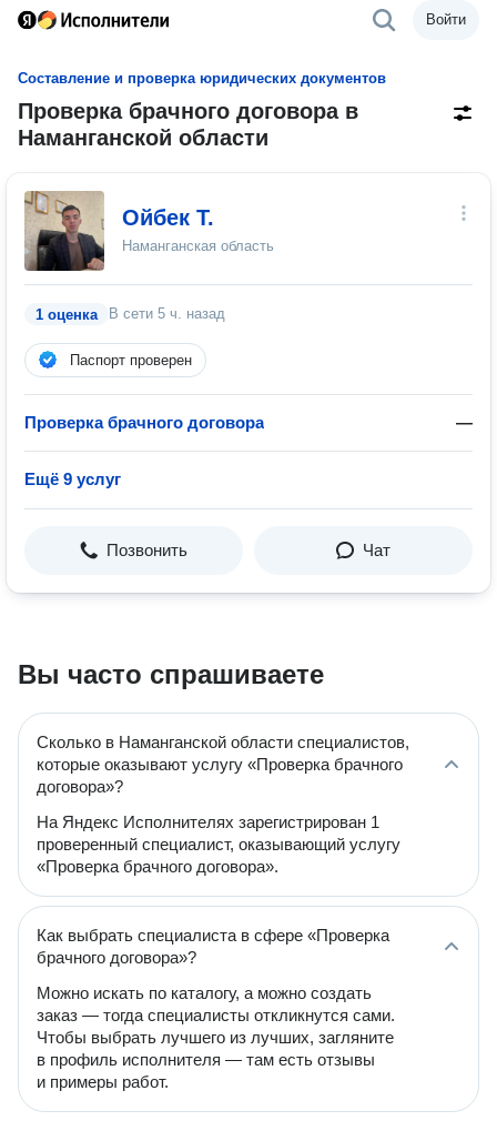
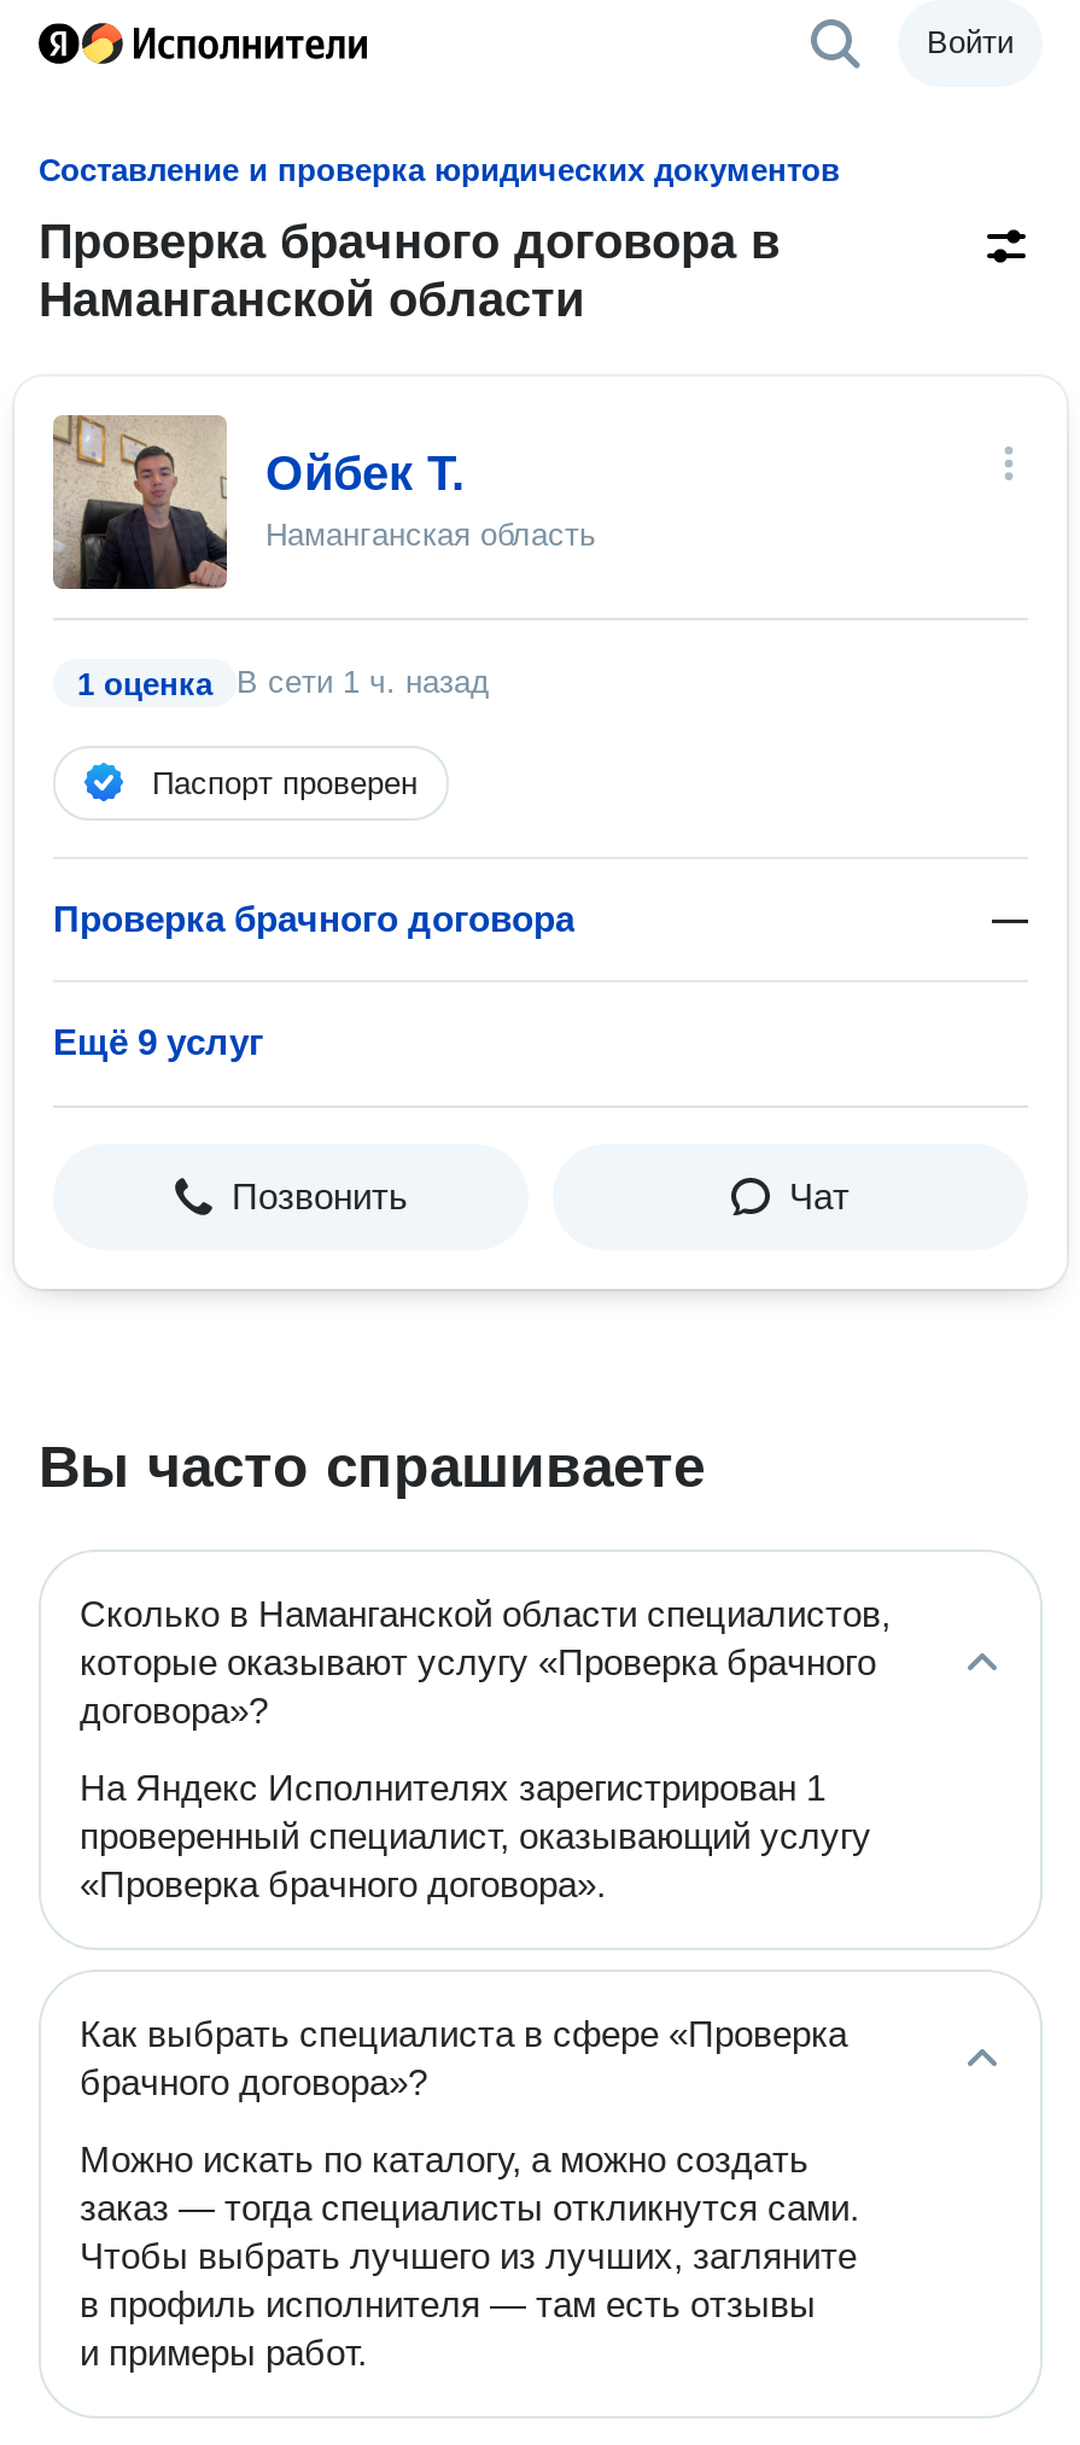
- 1 оценка В сети 5 ч. назад
+ 1 оценка В сети 1 ч. назад
